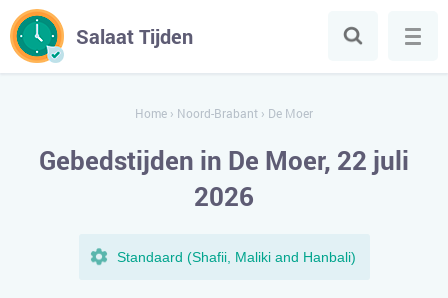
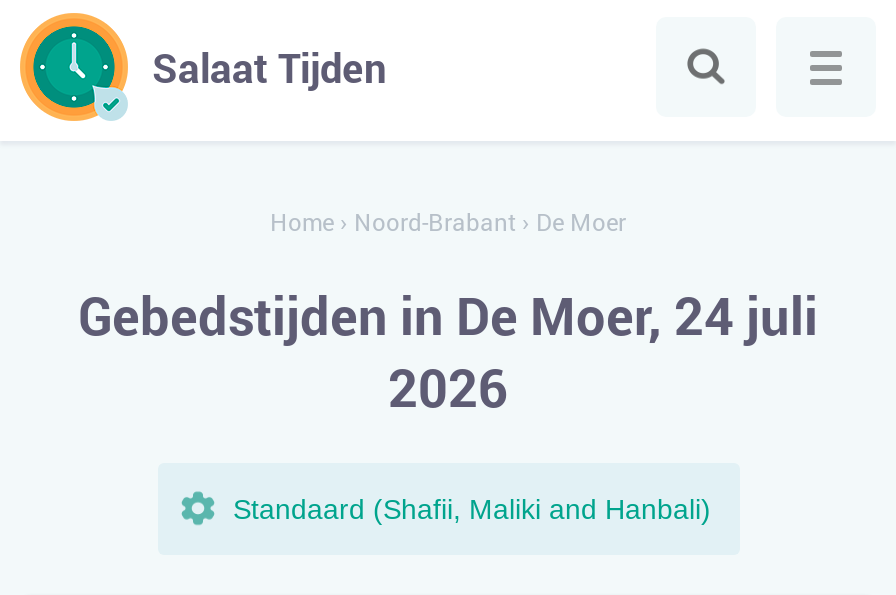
- Gebedstijden in De Moer, 22 juli
+ Gebedstijden in De Moer, 24 juli
